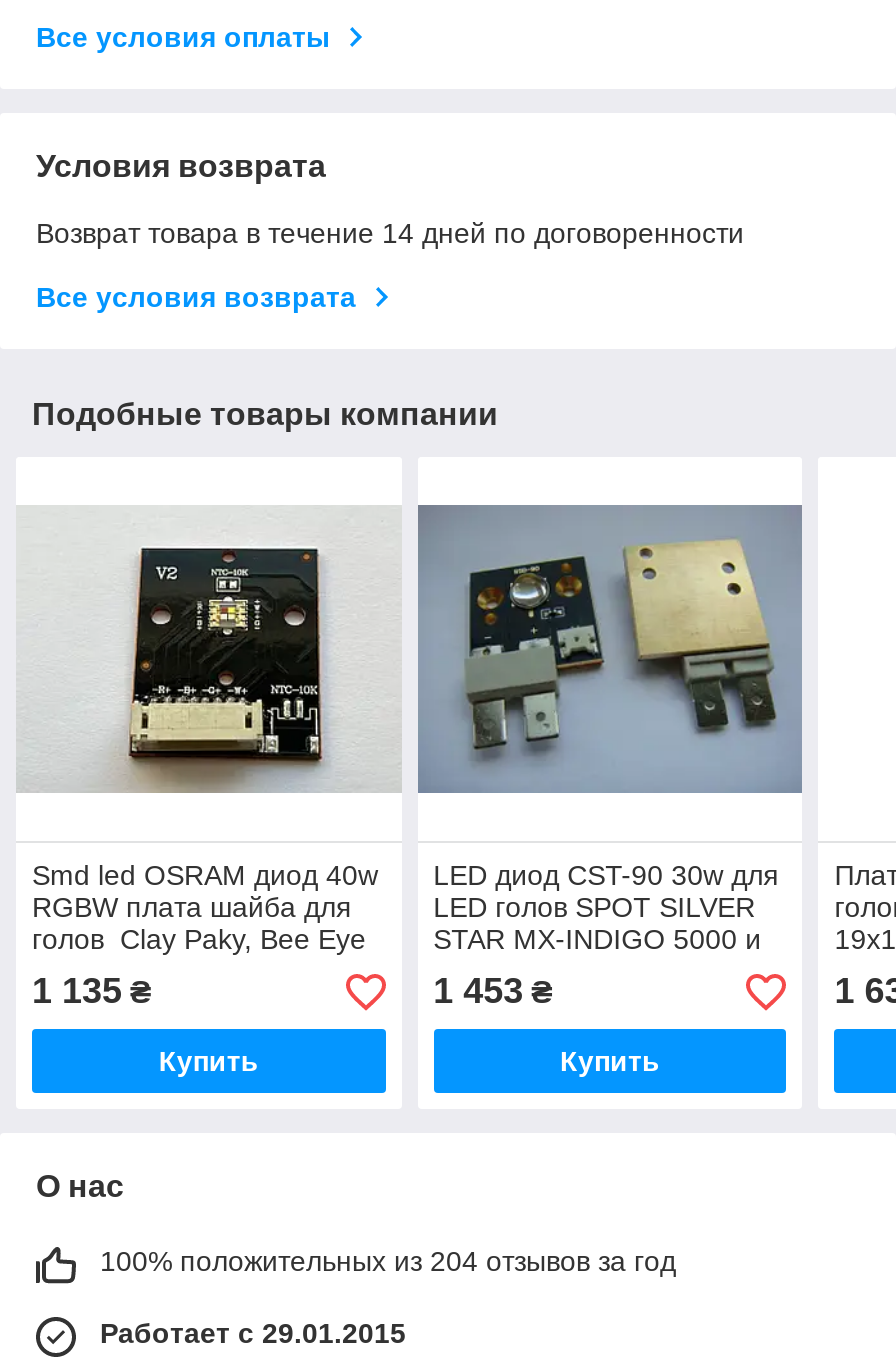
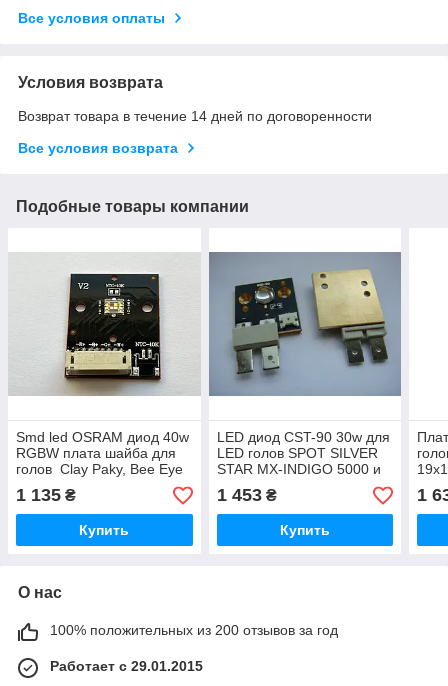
- 100% положительных из 204 отзывов за год
+ 100% положительных из 200 отзывов за год
